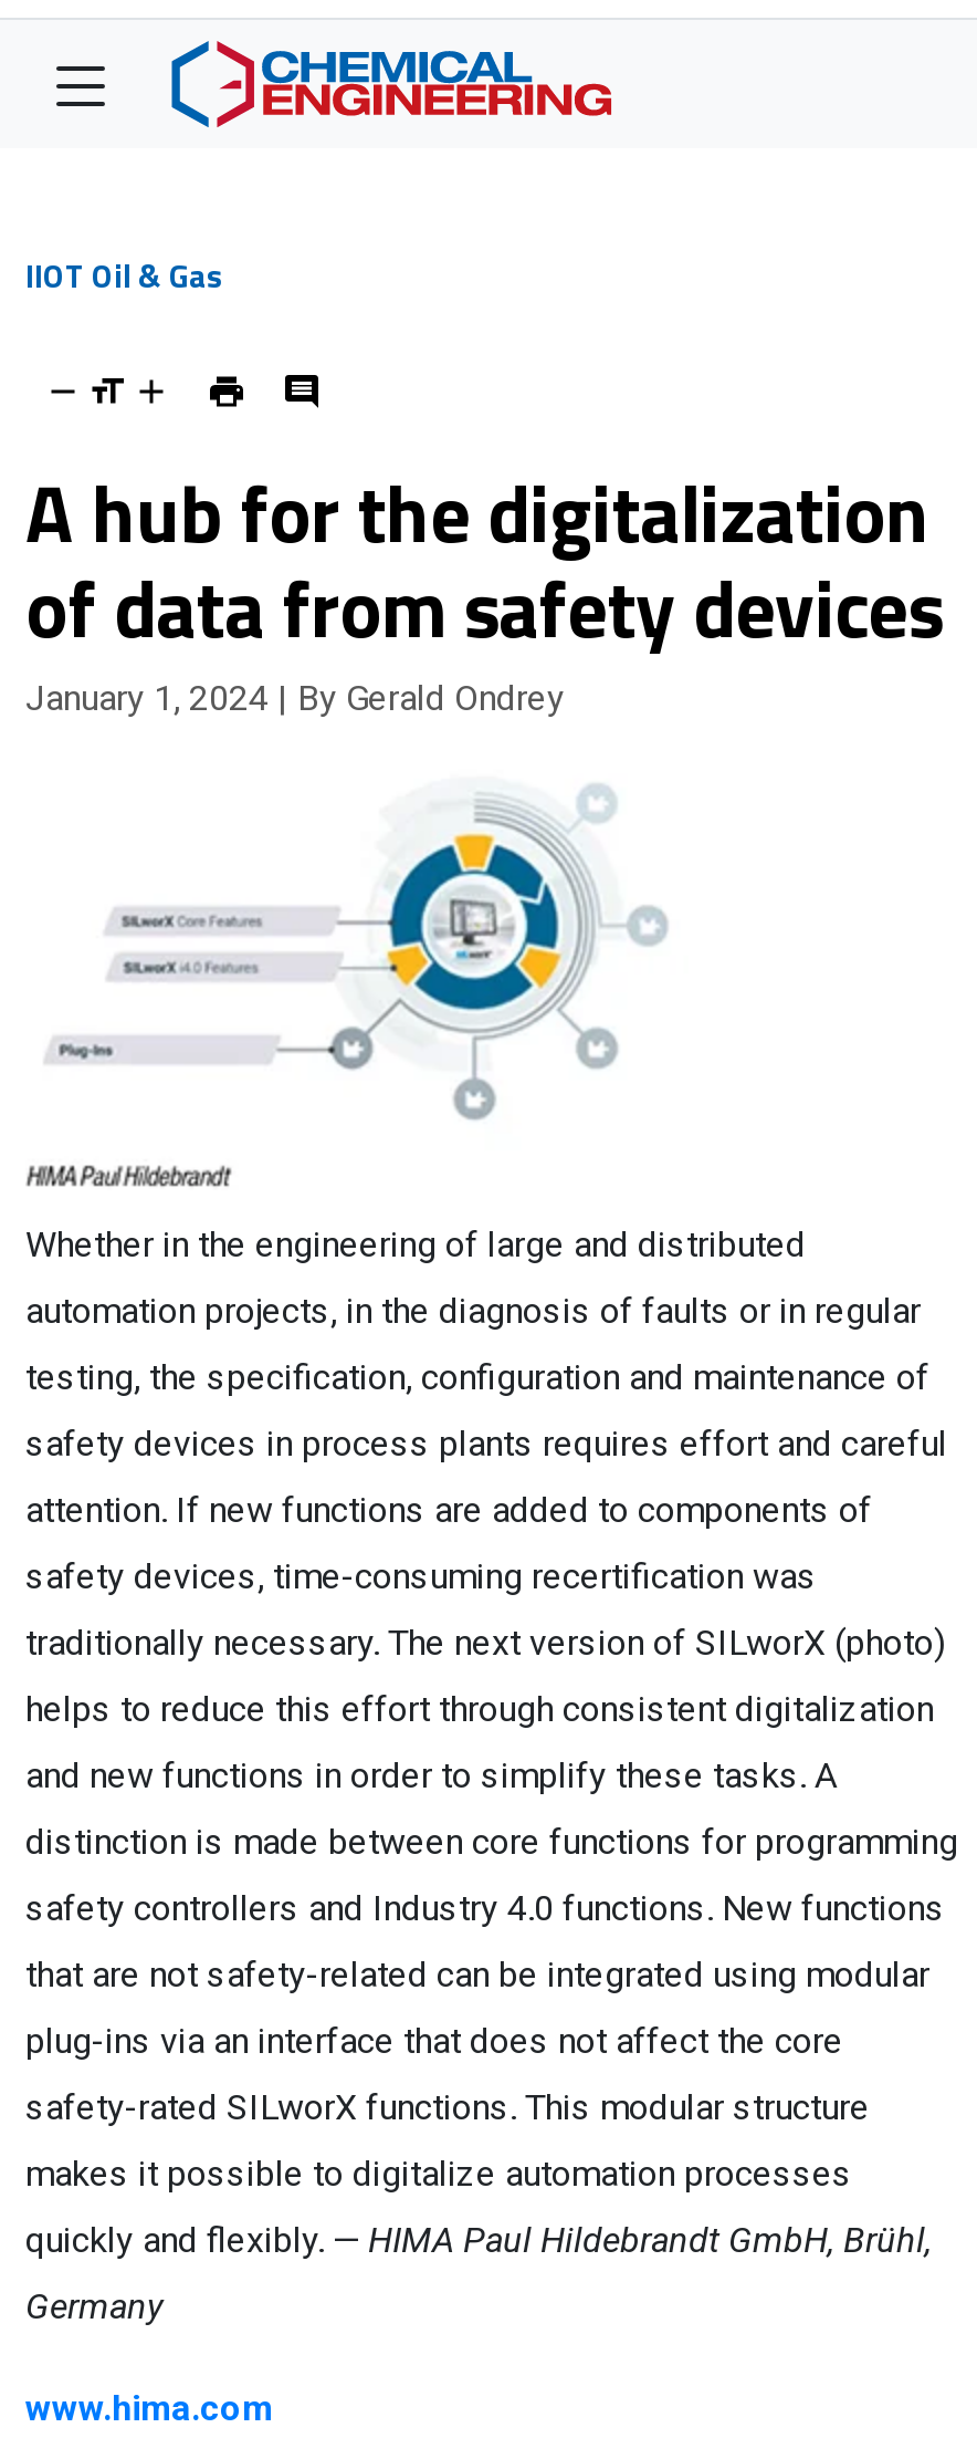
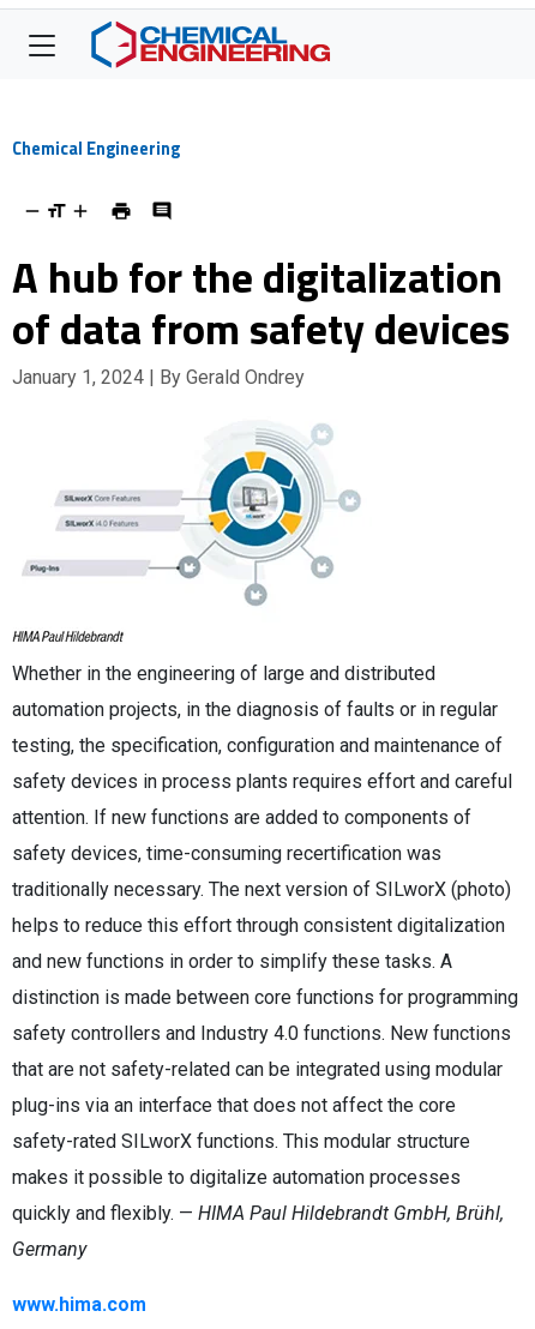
- IIOT Oil & Gas
+ Chemical Engineering
